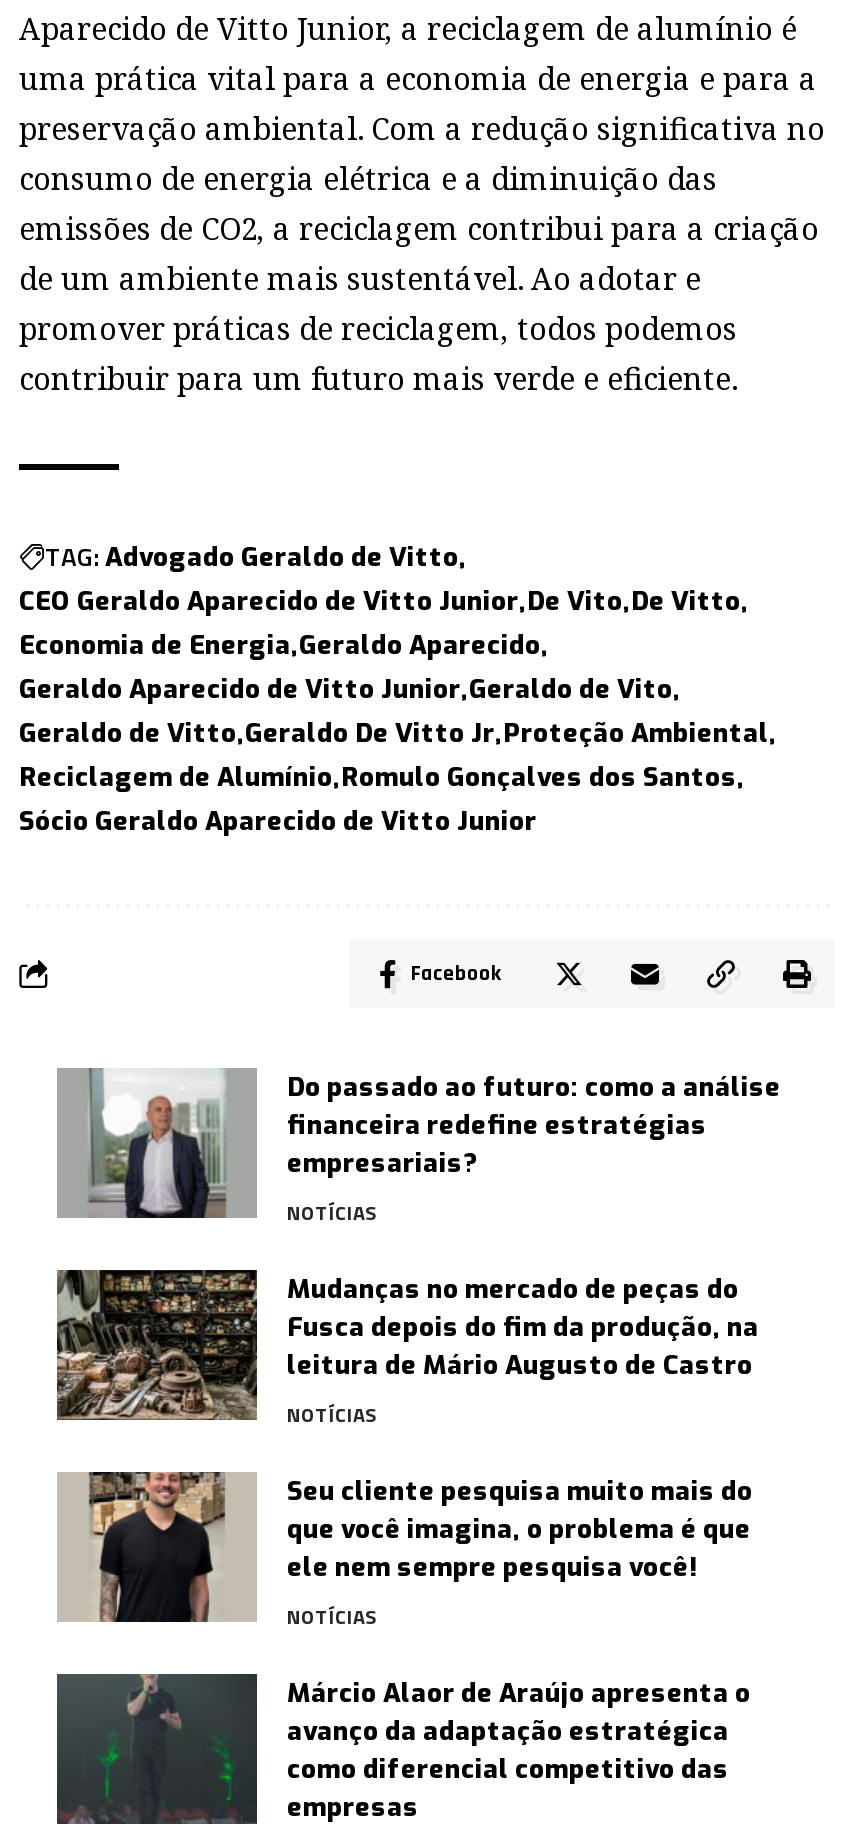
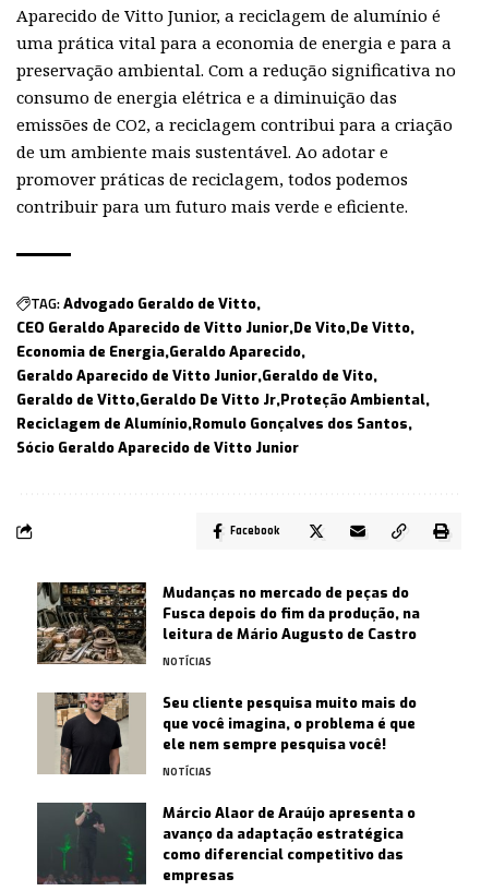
- [image]
- Do passado ao futuro: como a análise
- financeira redefine estratégias
- empresariais?
- NOTÍCIAS
